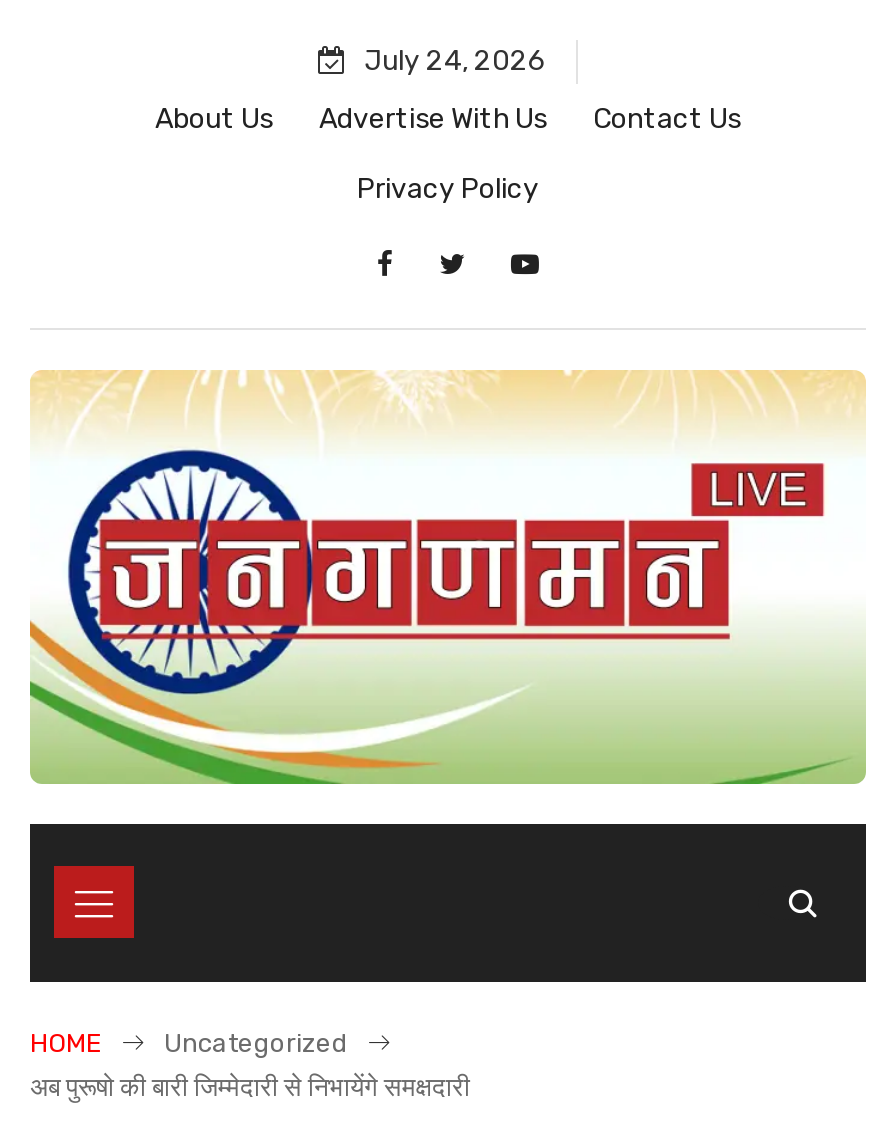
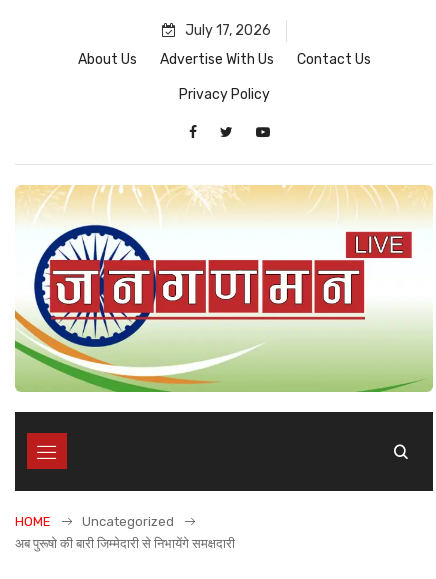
- July 24, 2026
+ July 17, 2026
